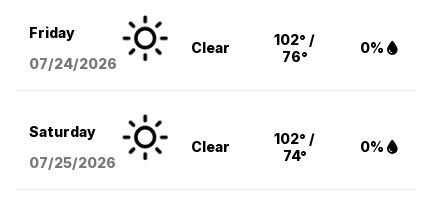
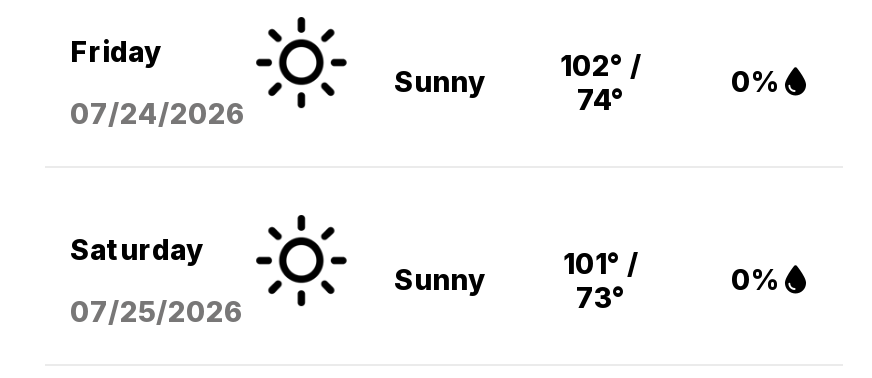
- Clear
+ Sunny

- 76°
+ 74°

- Clear
- 102° /
- 74°
+ Sunny
+ 101° /
+ 73°
